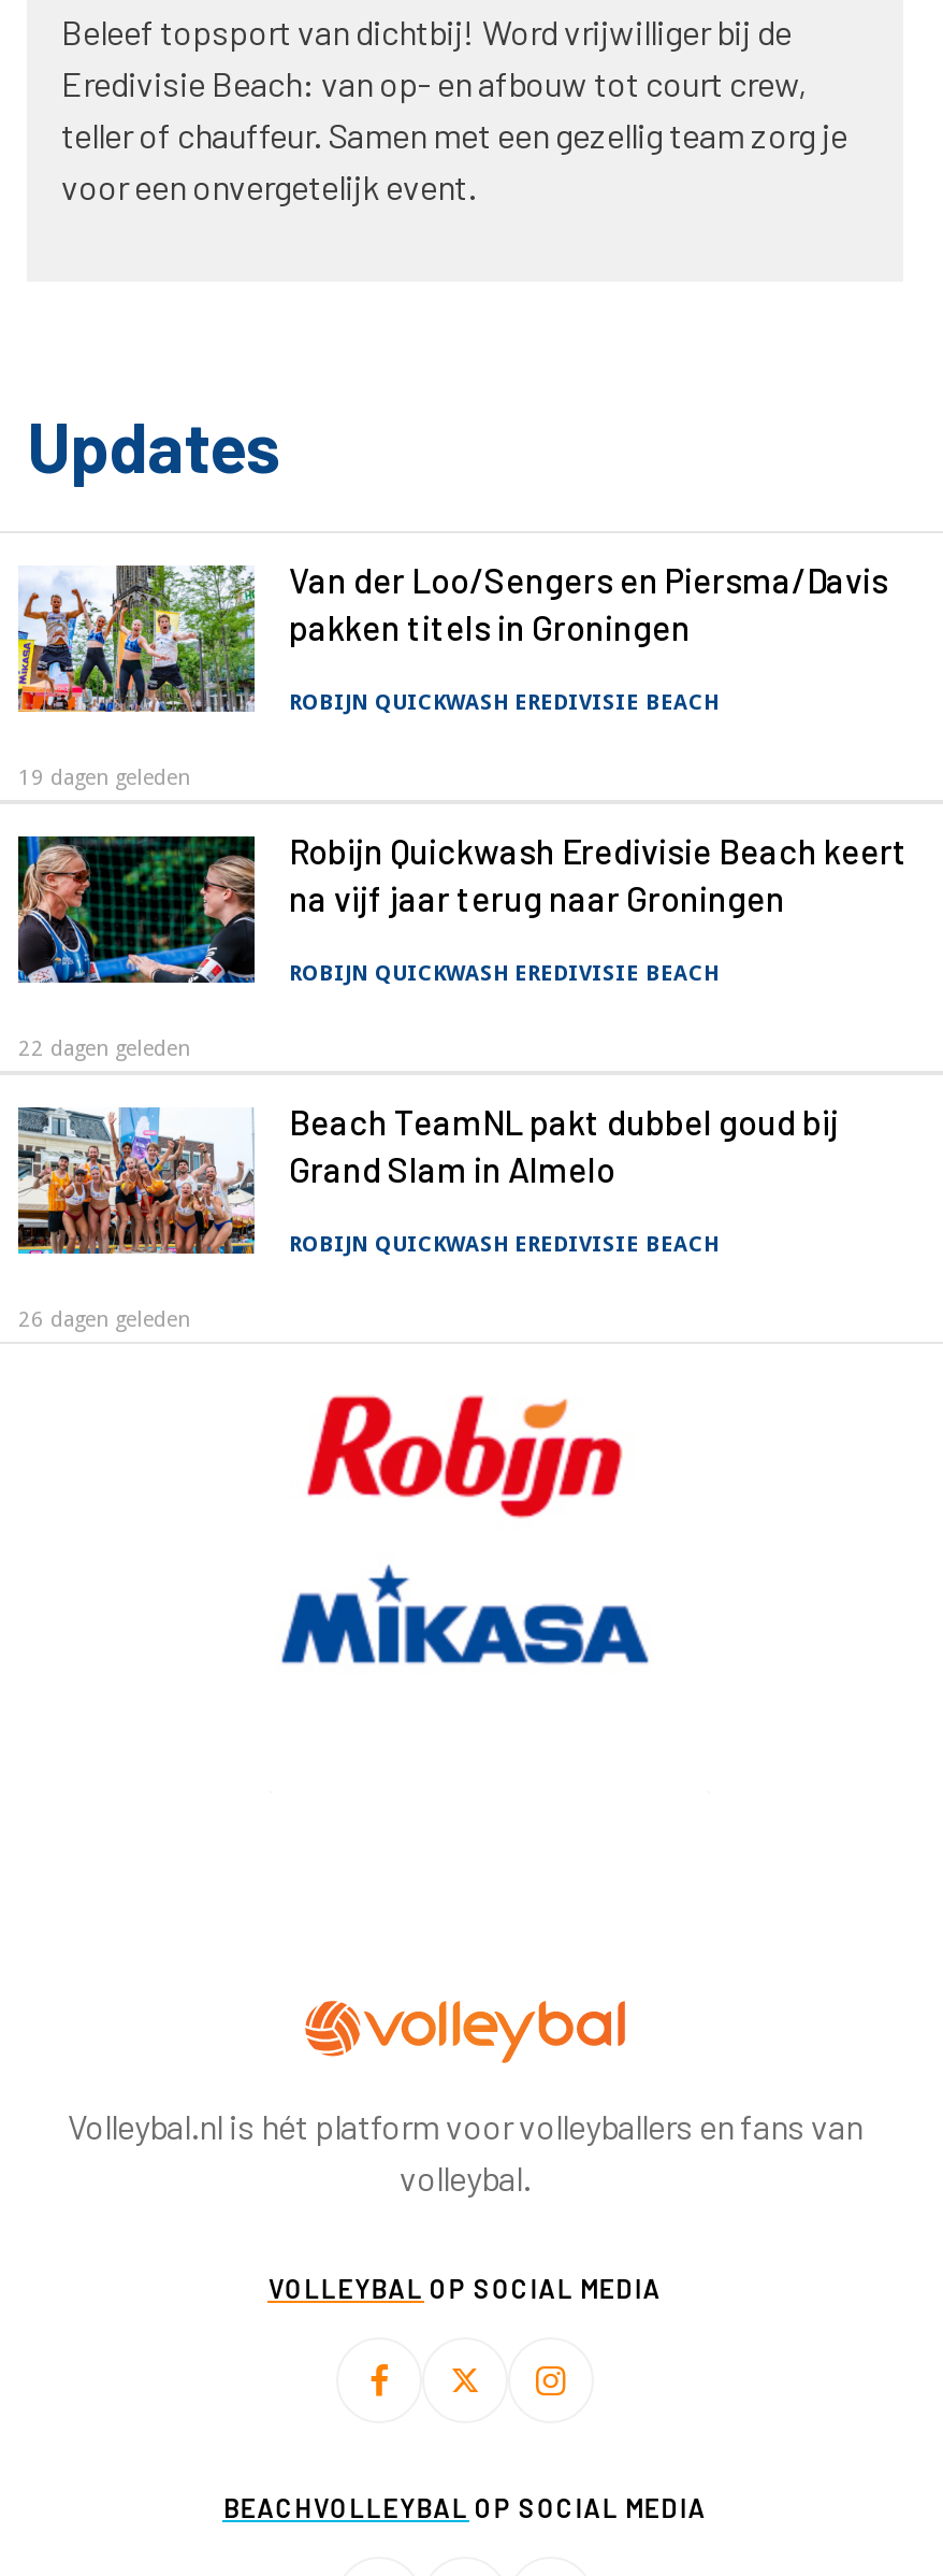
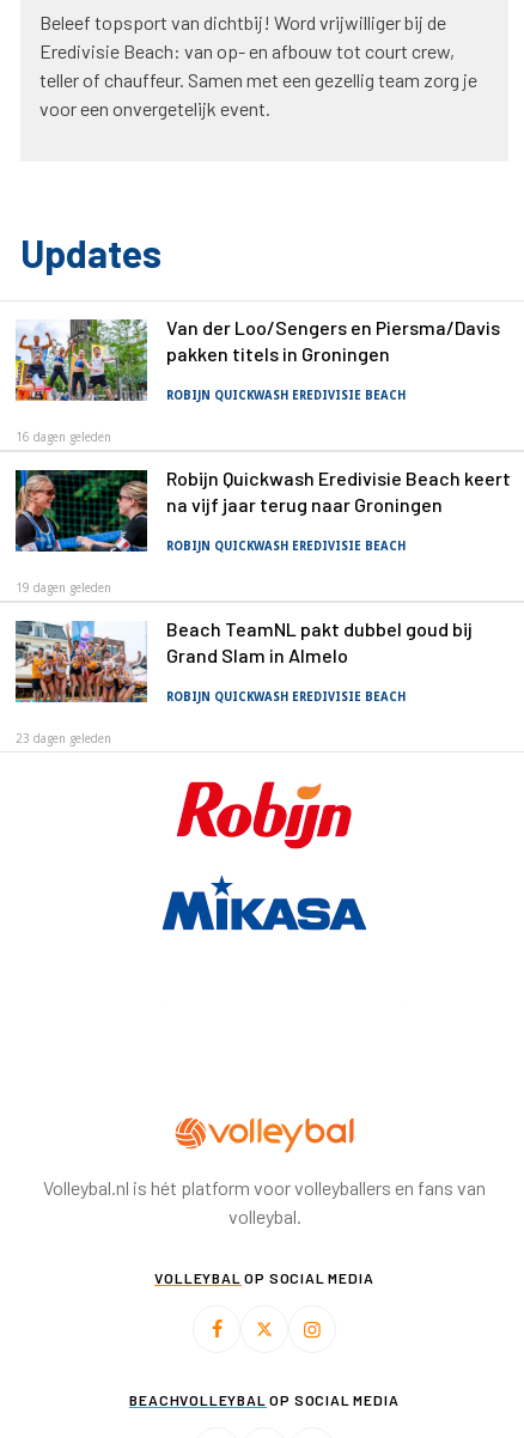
+ 16 dagen geleden

moved down: 19 dagen geleden

- 22 dagen geleden

- 26 dagen geleden
+ 23 dagen geleden
